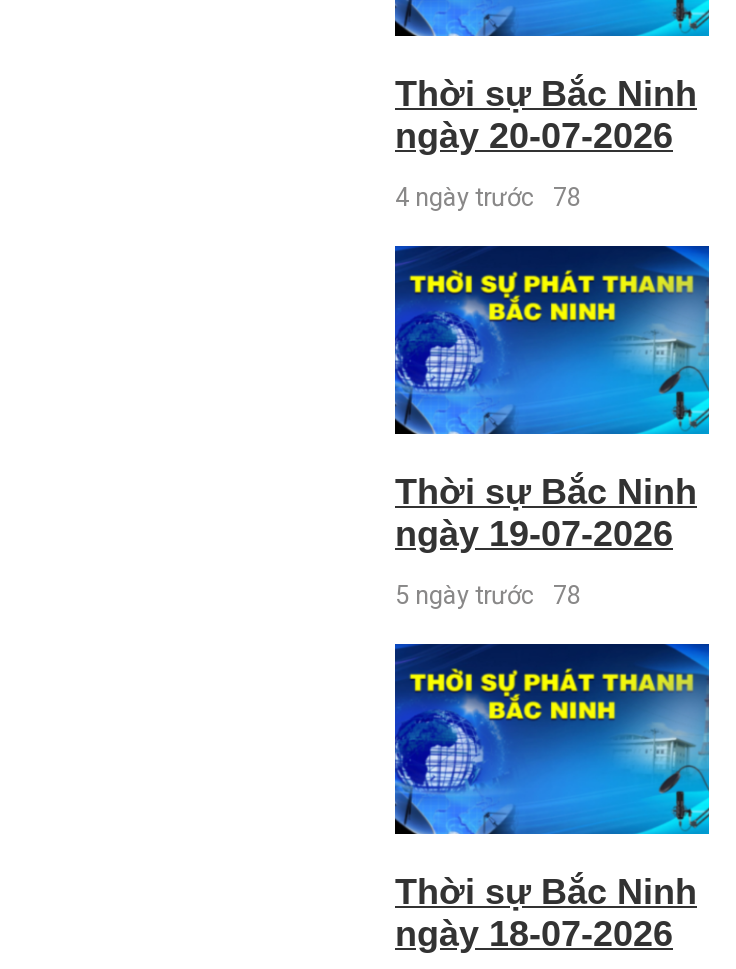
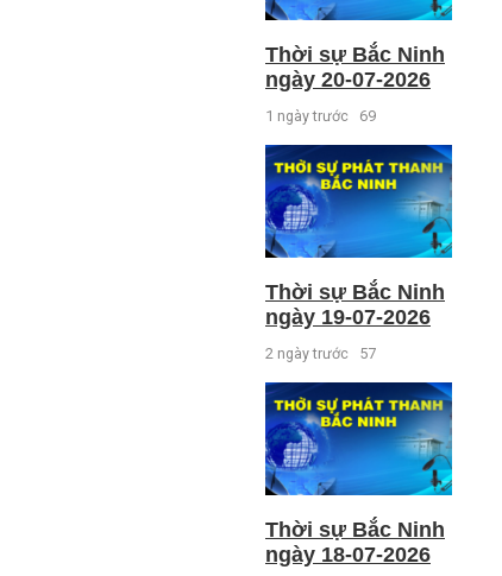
- 4 ngày trước 78
+ 1 ngày trước 69

- 5 ngày trước 78
+ 2 ngày trước 57
